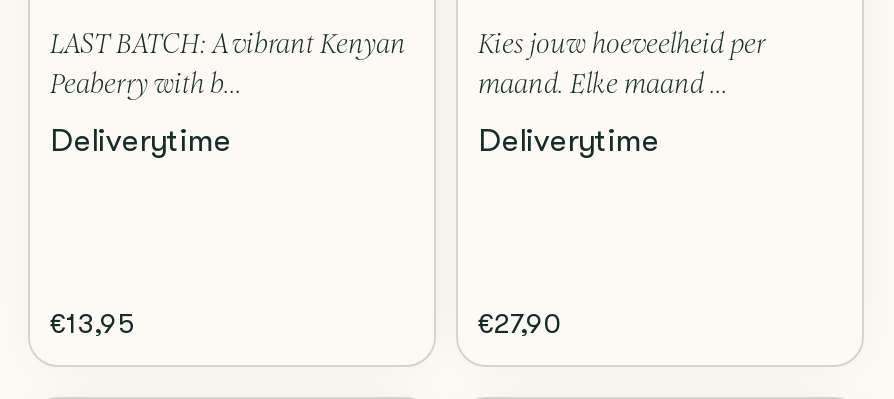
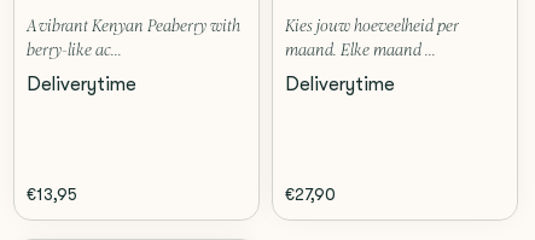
- LAST BATCH: A vibrant Kenyan
+ A vibrant Kenyan Peaberry with

- Peaberry with b...
+ berry-like ac...
